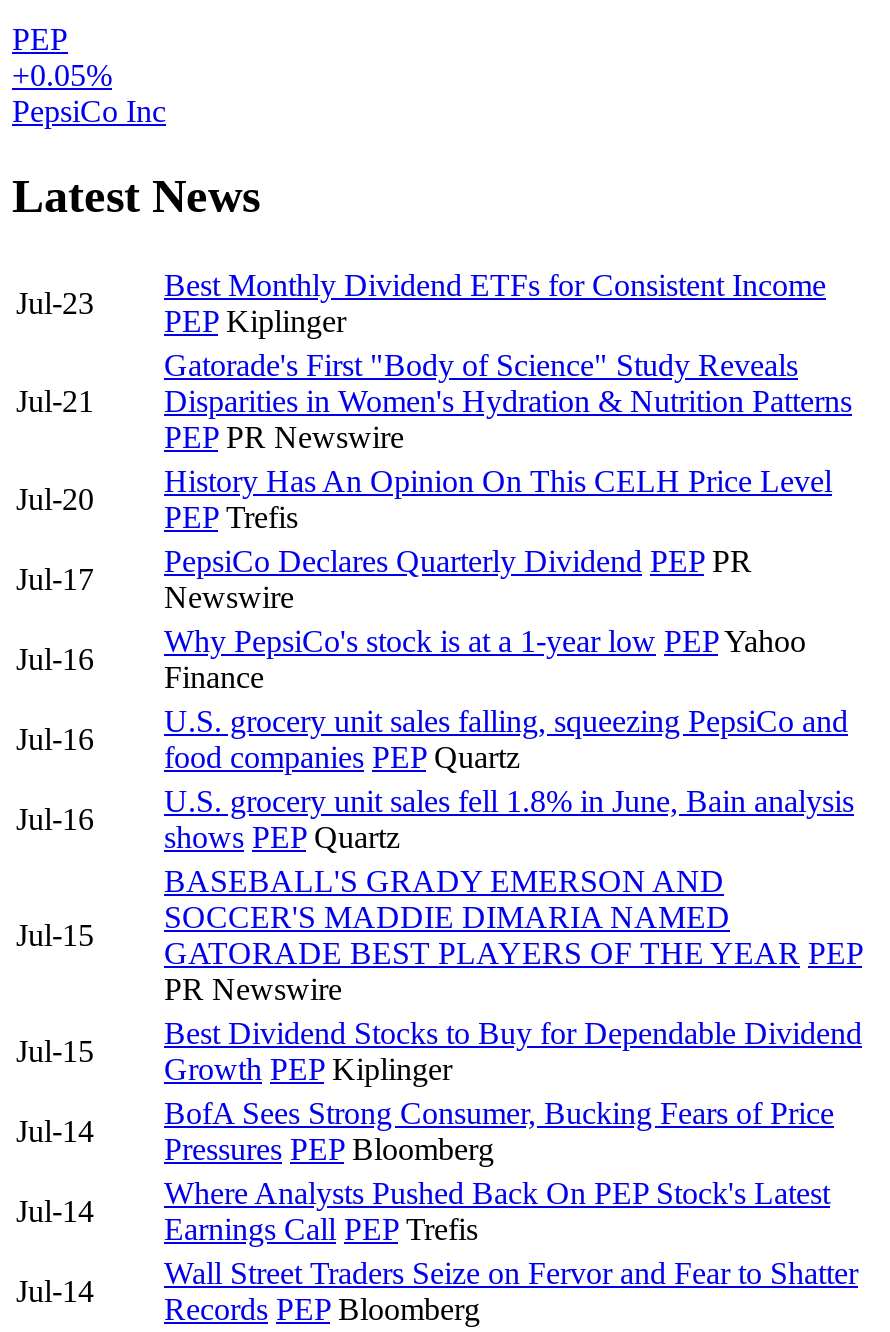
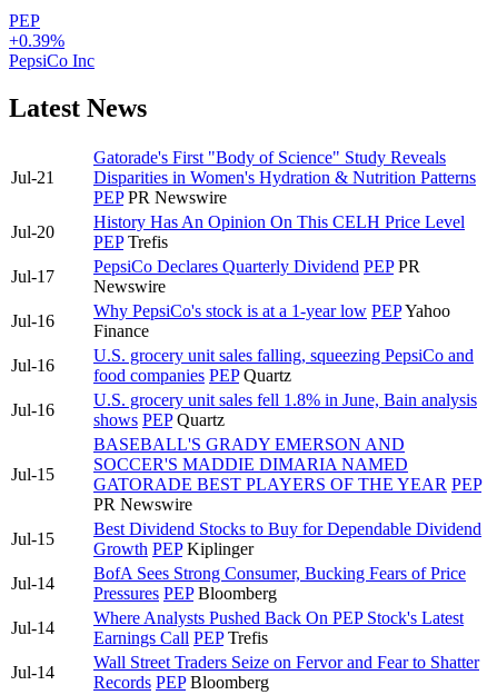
- +0.05%
+ +0.39%

- Best Monthly Dividend ETFs for Consistent Income
- PEP Kiplinger

- Jul-23
